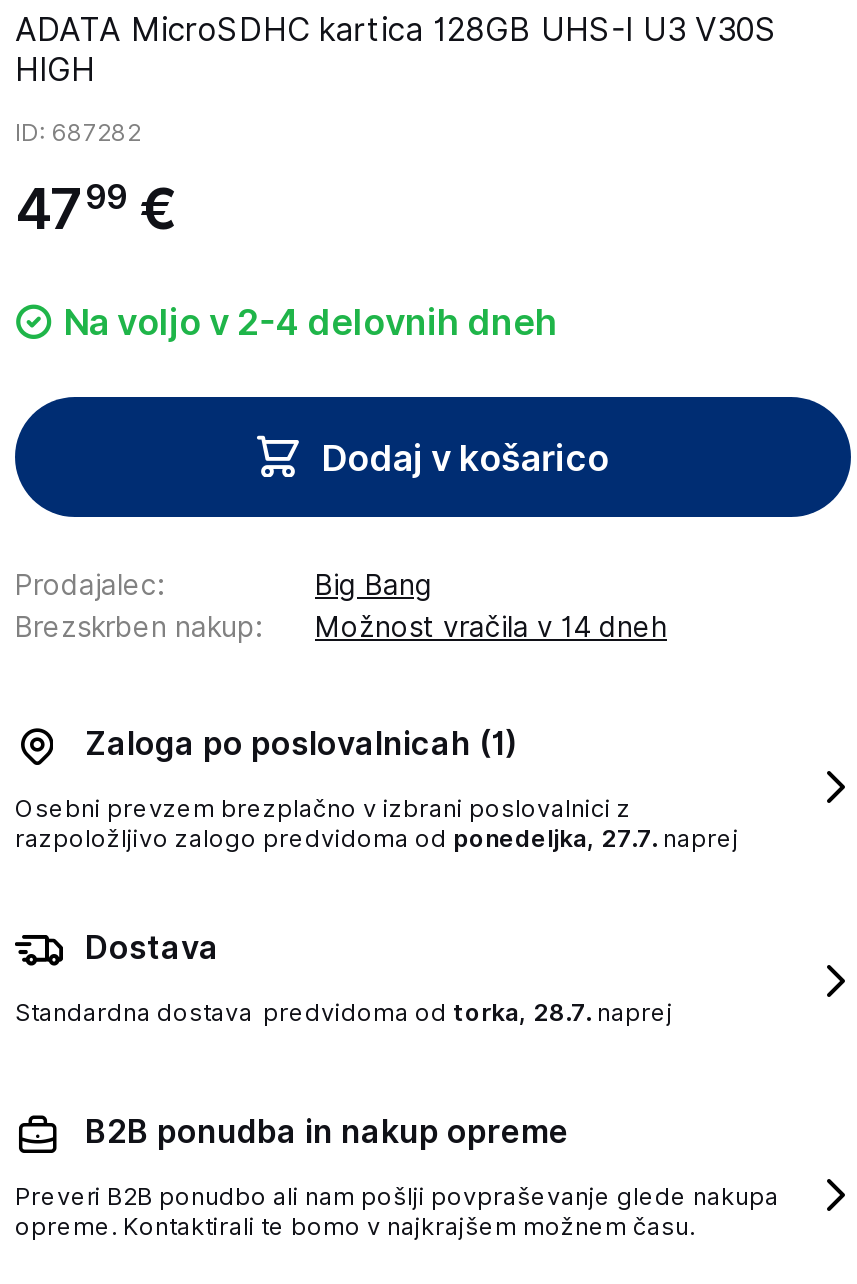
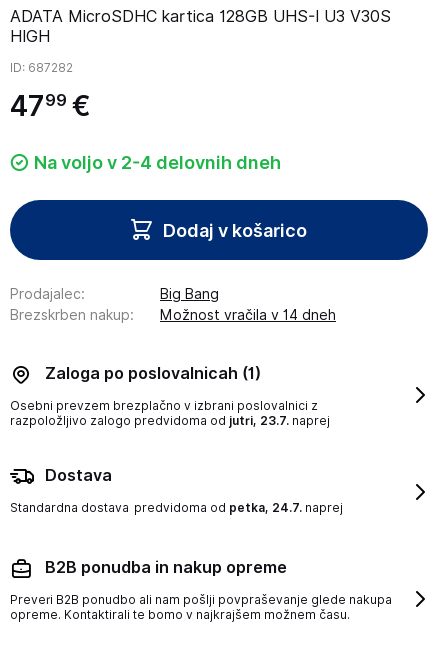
- razpoložljivo zalogo predvidoma od ponedeljka, 27.7. naprej
+ razpoložljivo zalogo predvidoma od jutri, 23.7. naprej

- Standardna dostava predvidoma od torka, 28.7. naprej
+ Standardna dostava predvidoma od petka, 24.7. naprej
